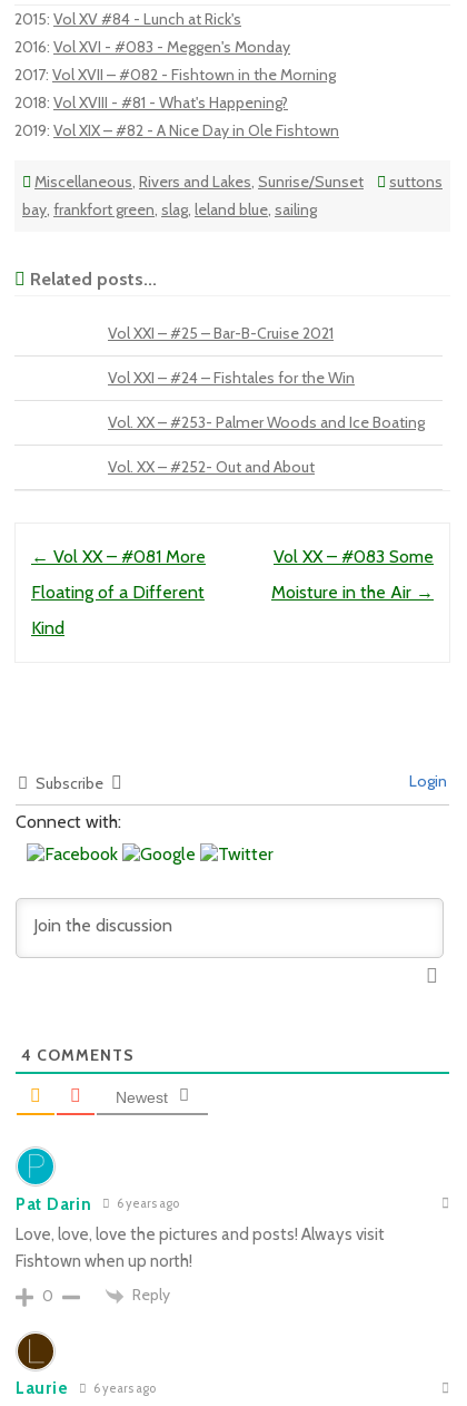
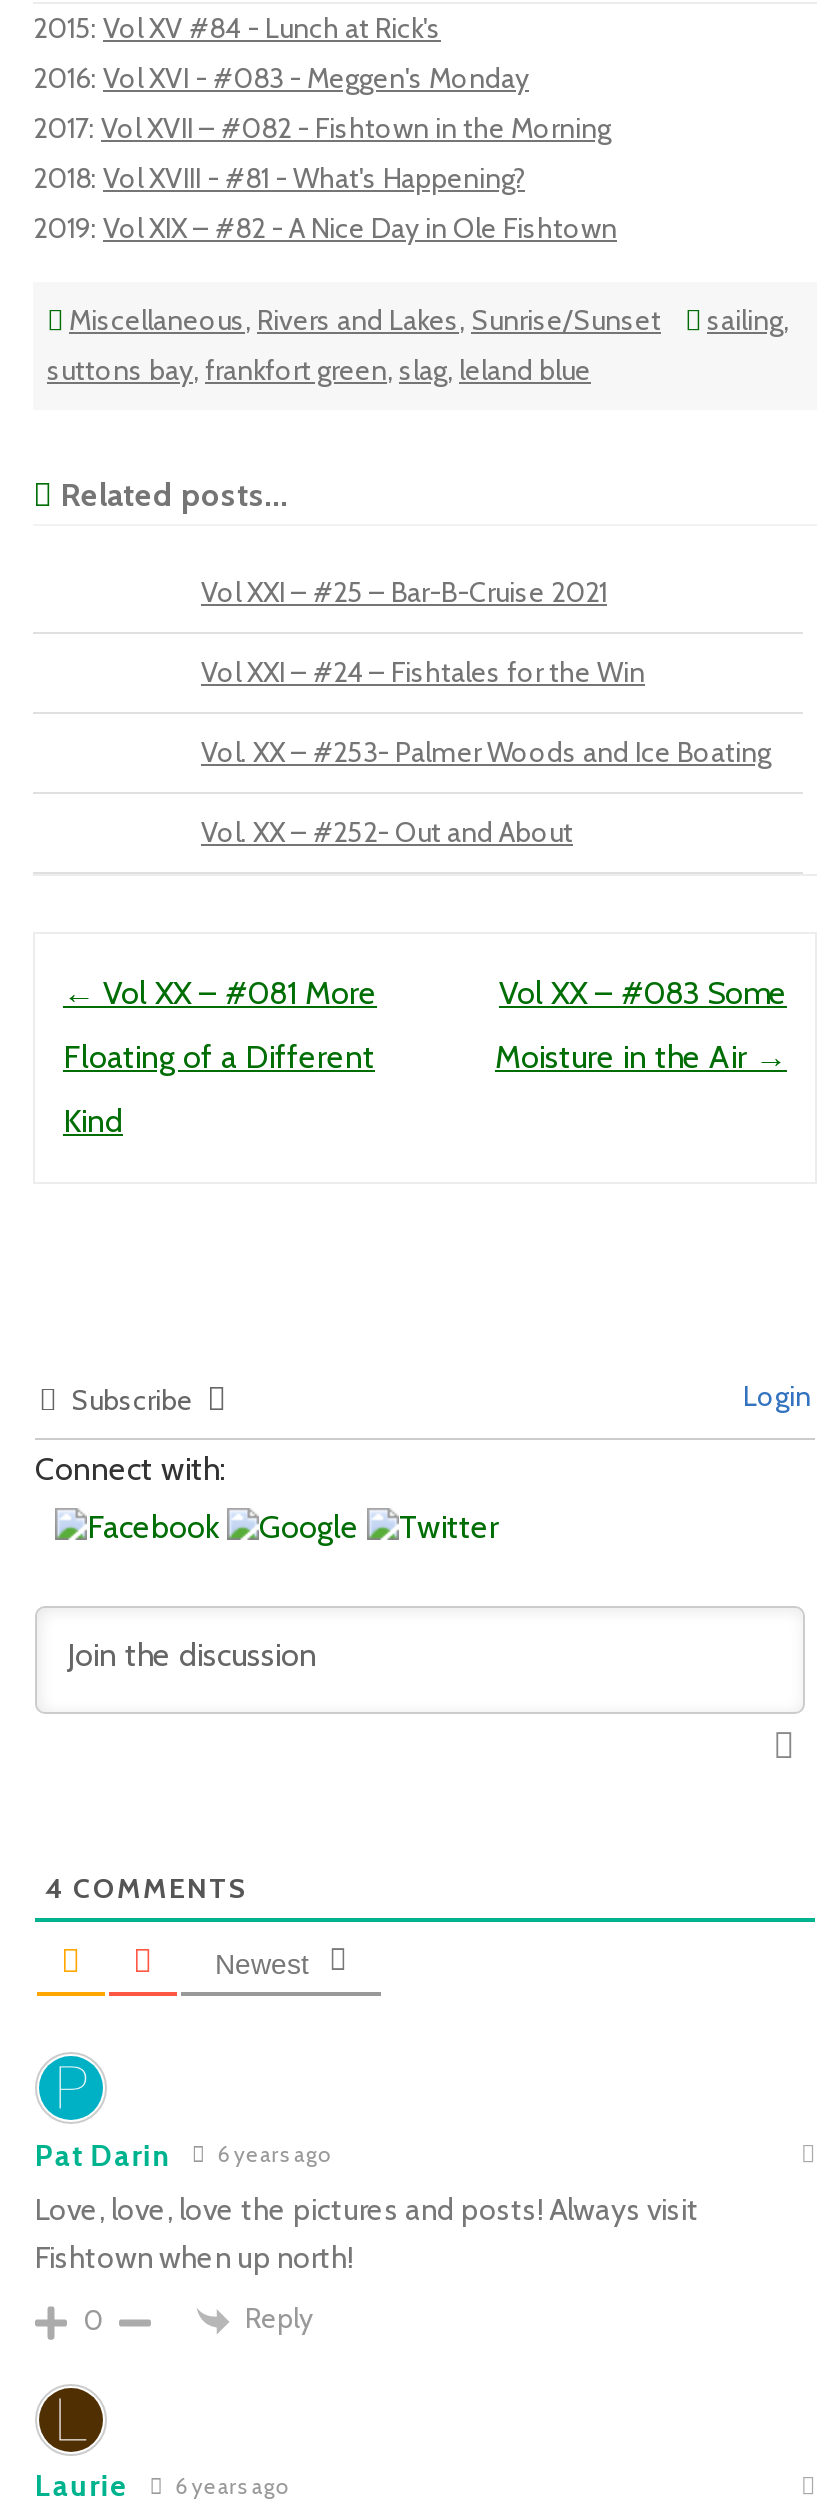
- suttons
- bay, frankfort green, slag, leland blue, sailing
+ sailing,
+ suttons bay, frankfort green, slag, leland blue
